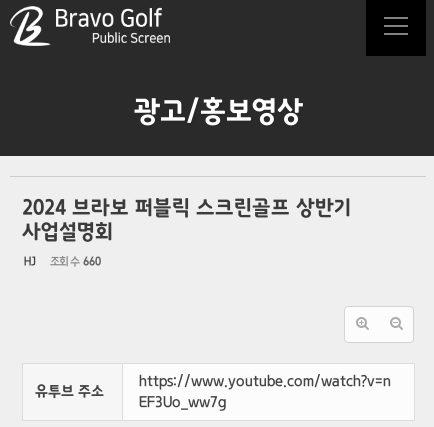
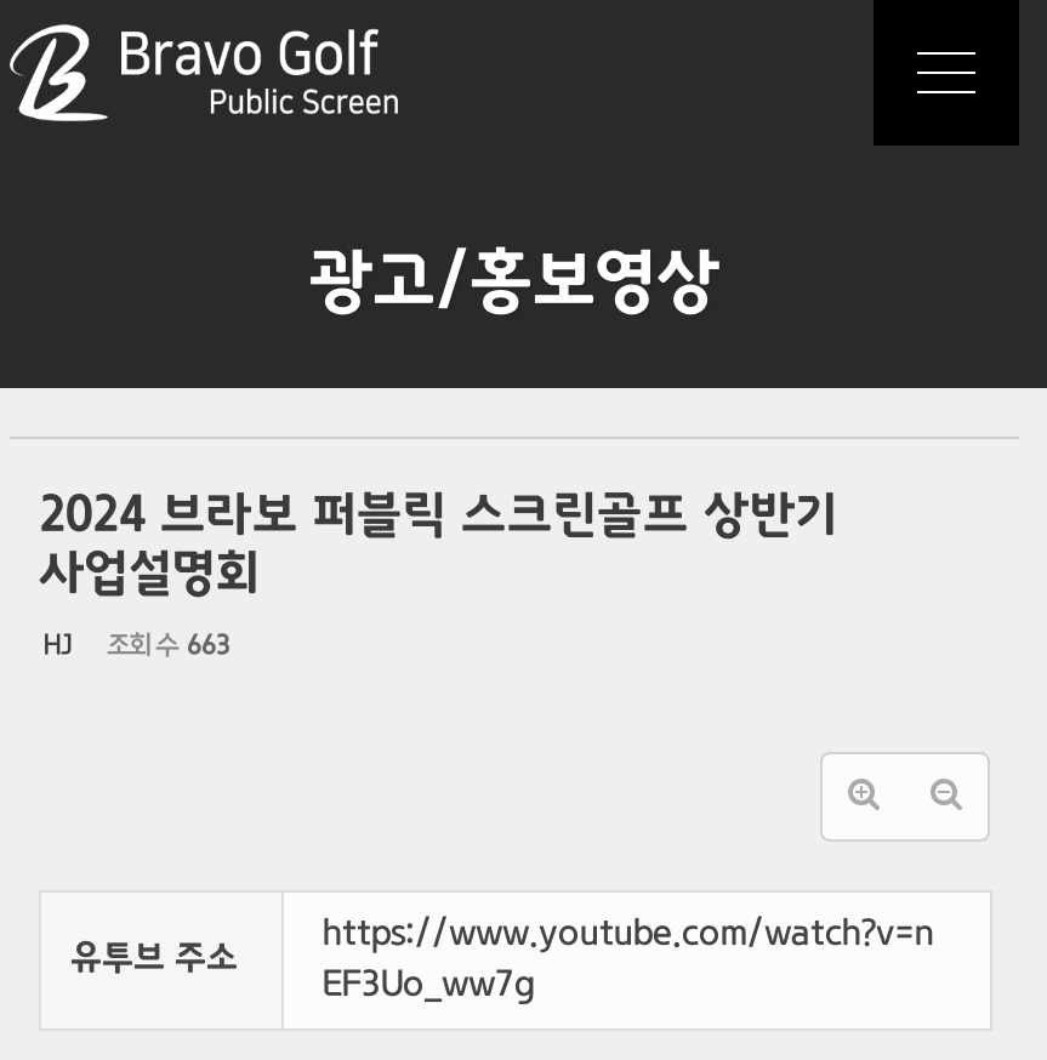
- HJ 조회 수 660
+ HJ 조회 수 663
